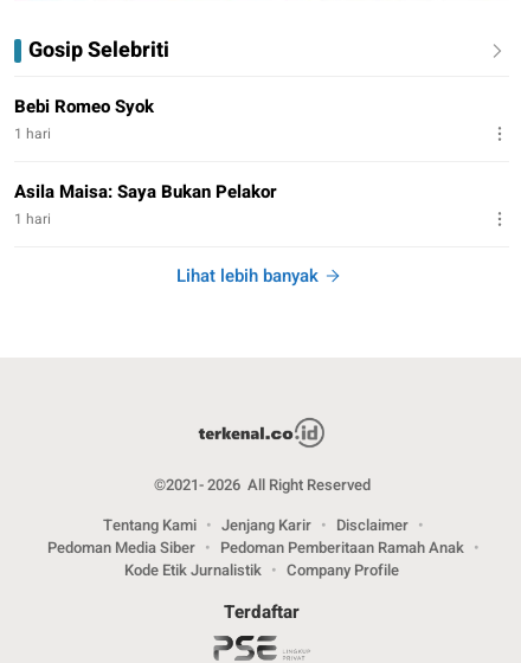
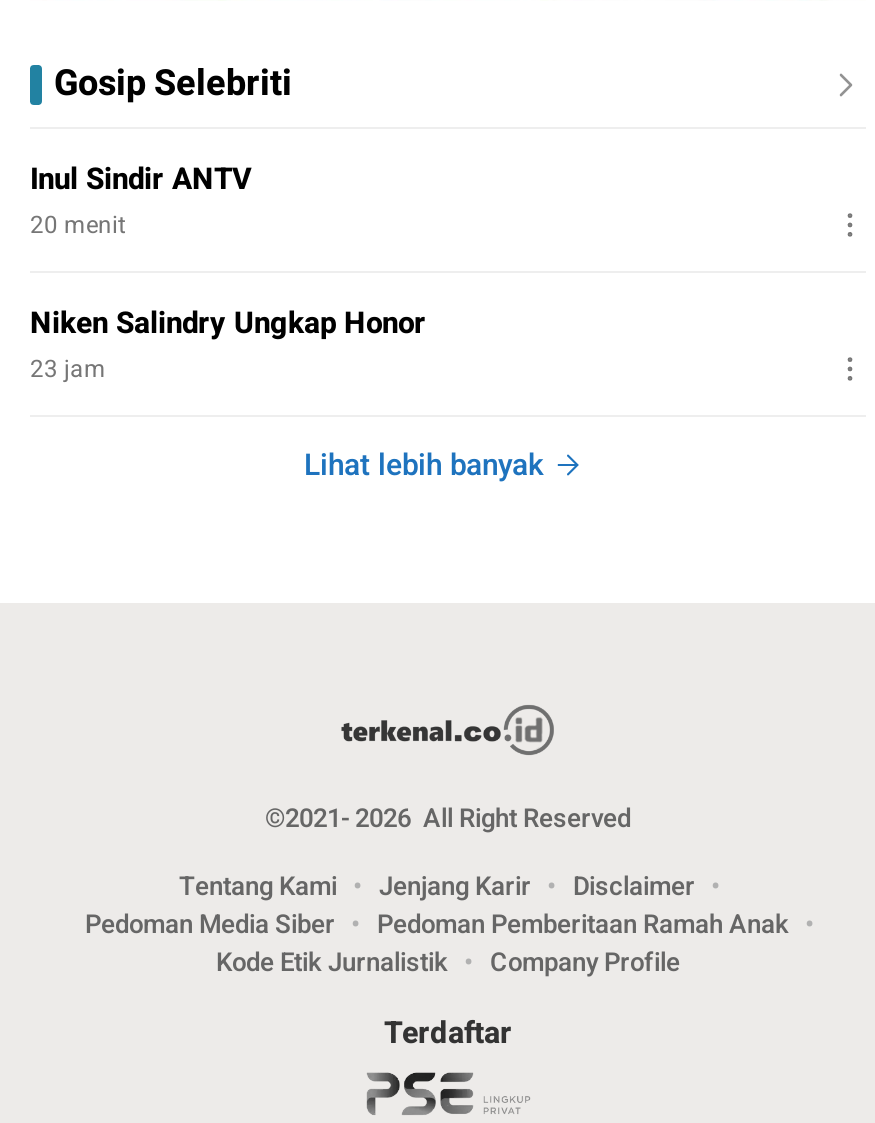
- Bebi Romeo Syok
- 1 hari
+ Inul Sindir ANTV
+ 20 menit

- Asila Maisa: Saya Bukan Pelakor
- 1 hari
+ Niken Salindry Ungkap Honor
+ 23 jam
